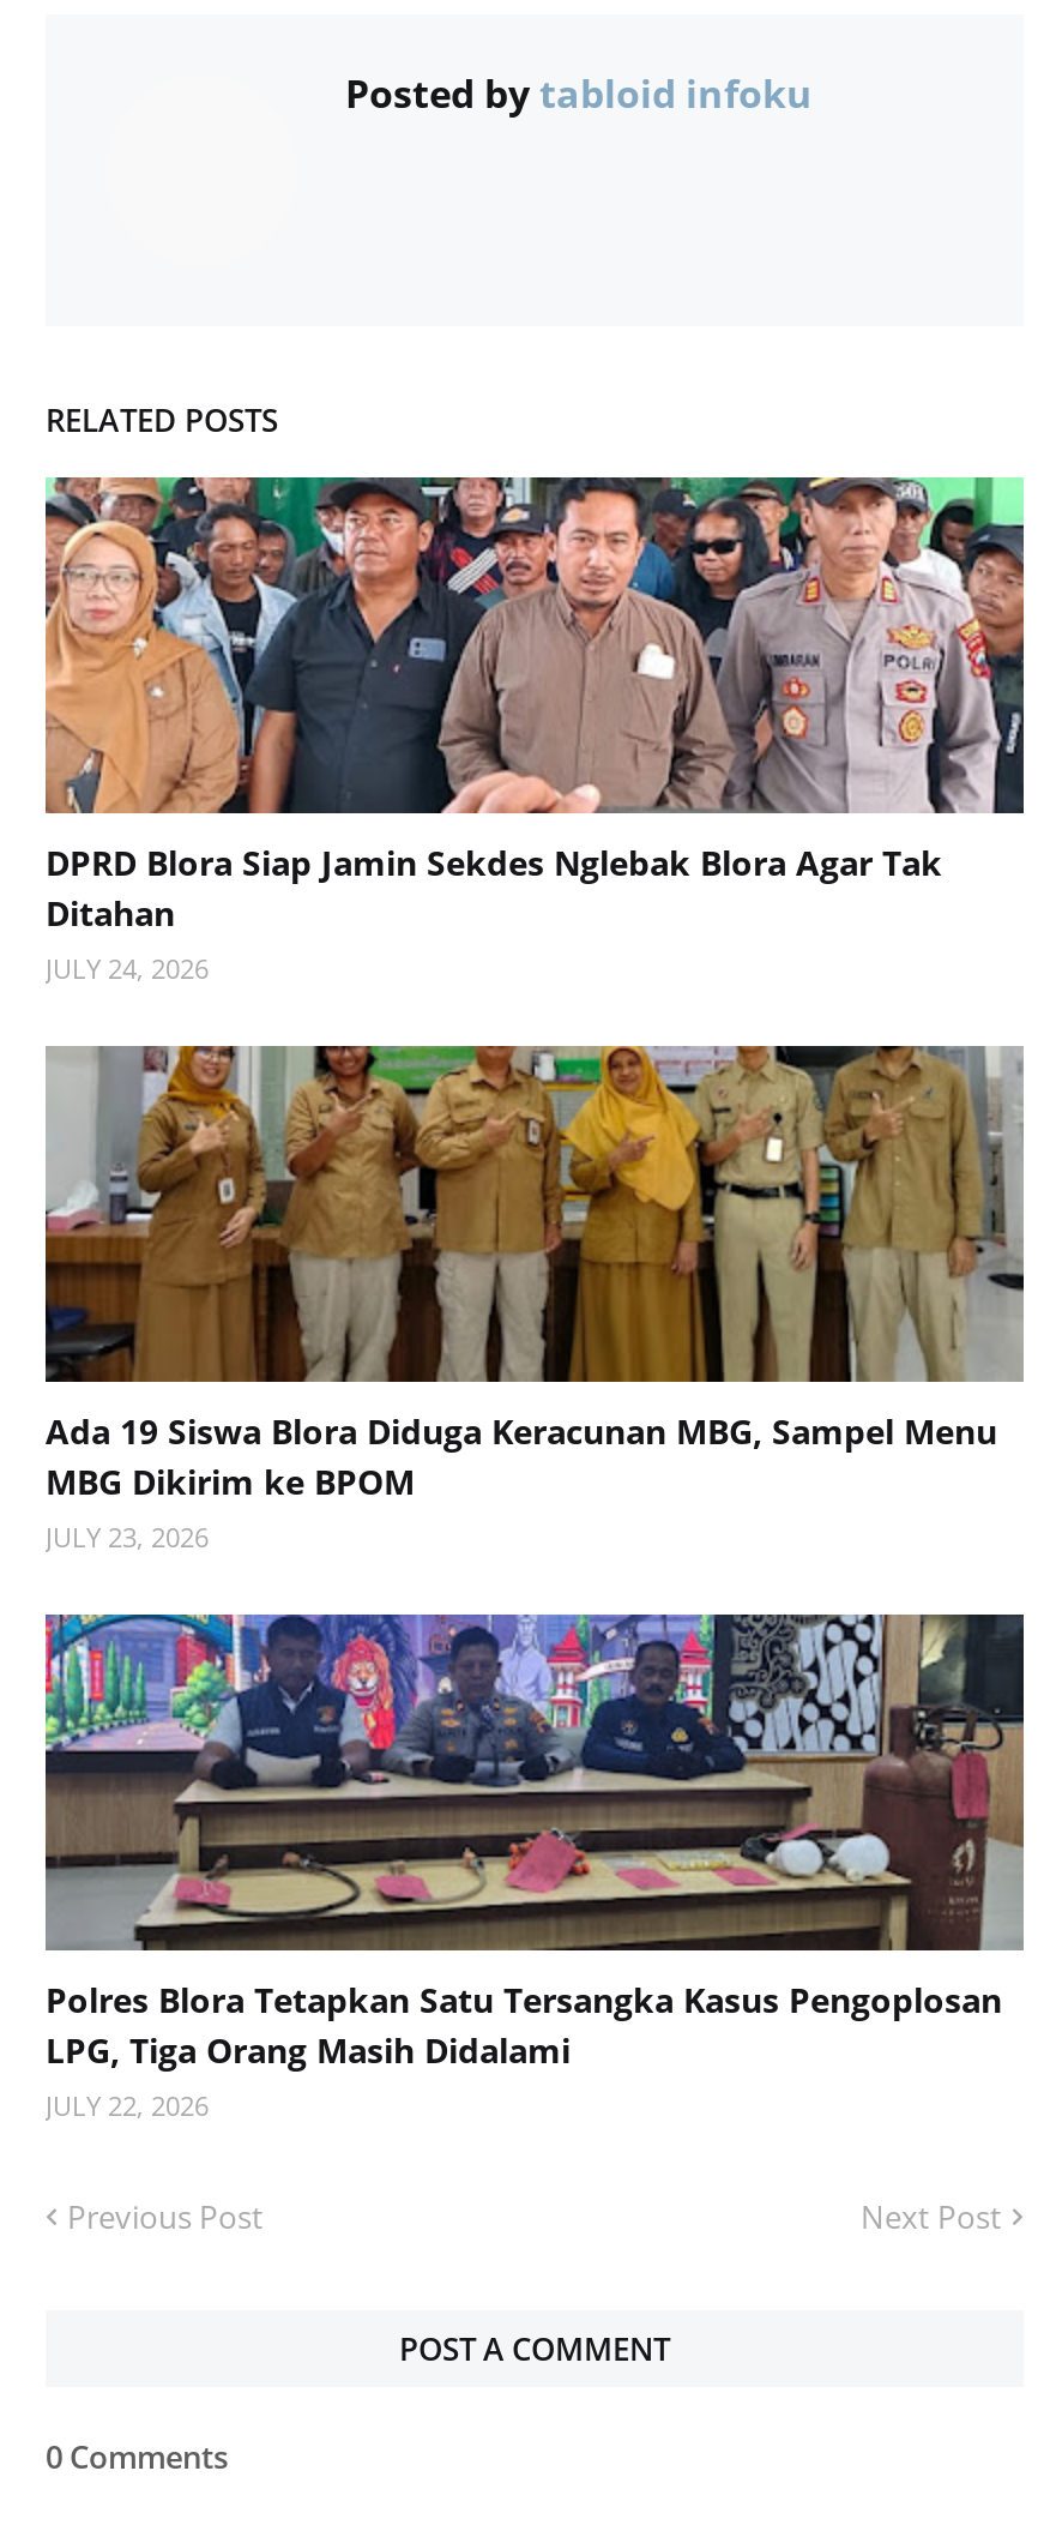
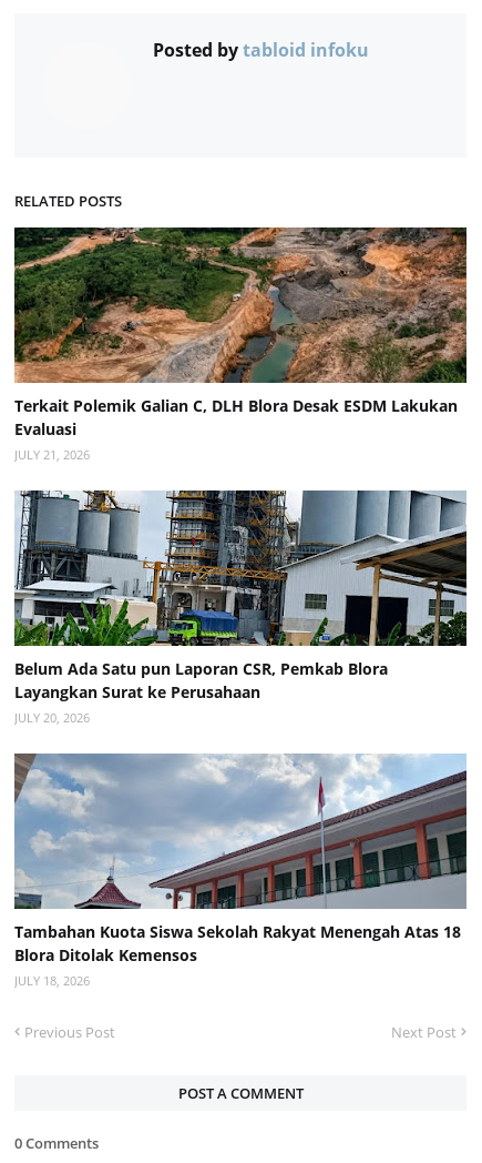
- [image]
- DPRD Blora Siap Jamin Sekdes Nglebak Blora Agar Tak
- Ditahan
- JULY 24, 2026
+ [image]
+ Terkait Polemik Galian C, DLH Blora Desak ESDM Lakukan
+ Evaluasi
+ JULY 21, 2026

- [image]
- Ada 19 Siswa Blora Diduga Keracunan MBG, Sampel Menu
- MBG Dikirim ke BPOM
- JULY 23, 2026
+ [image]
+ Belum Ada Satu pun Laporan CSR, Pemkab Blora
+ Layangkan Surat ke Perusahaan
+ JULY 20, 2026

- [image]
- Polres Blora Tetapkan Satu Tersangka Kasus Pengoplosan
- LPG, Tiga Orang Masih Didalami
- JULY 22, 2026
+ [image]
+ Tambahan Kuota Siswa Sekolah Rakyat Menengah Atas 18
+ Blora Ditolak Kemensos
+ JULY 18, 2026
